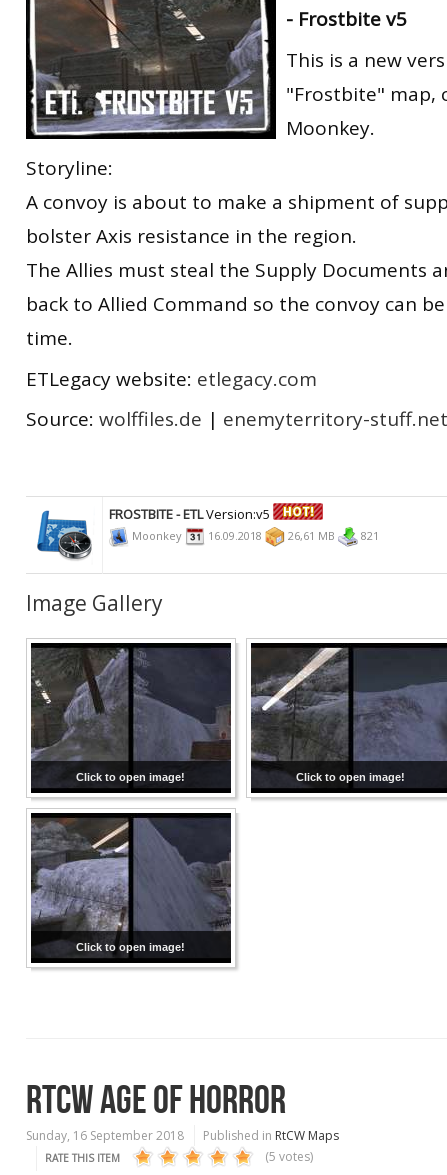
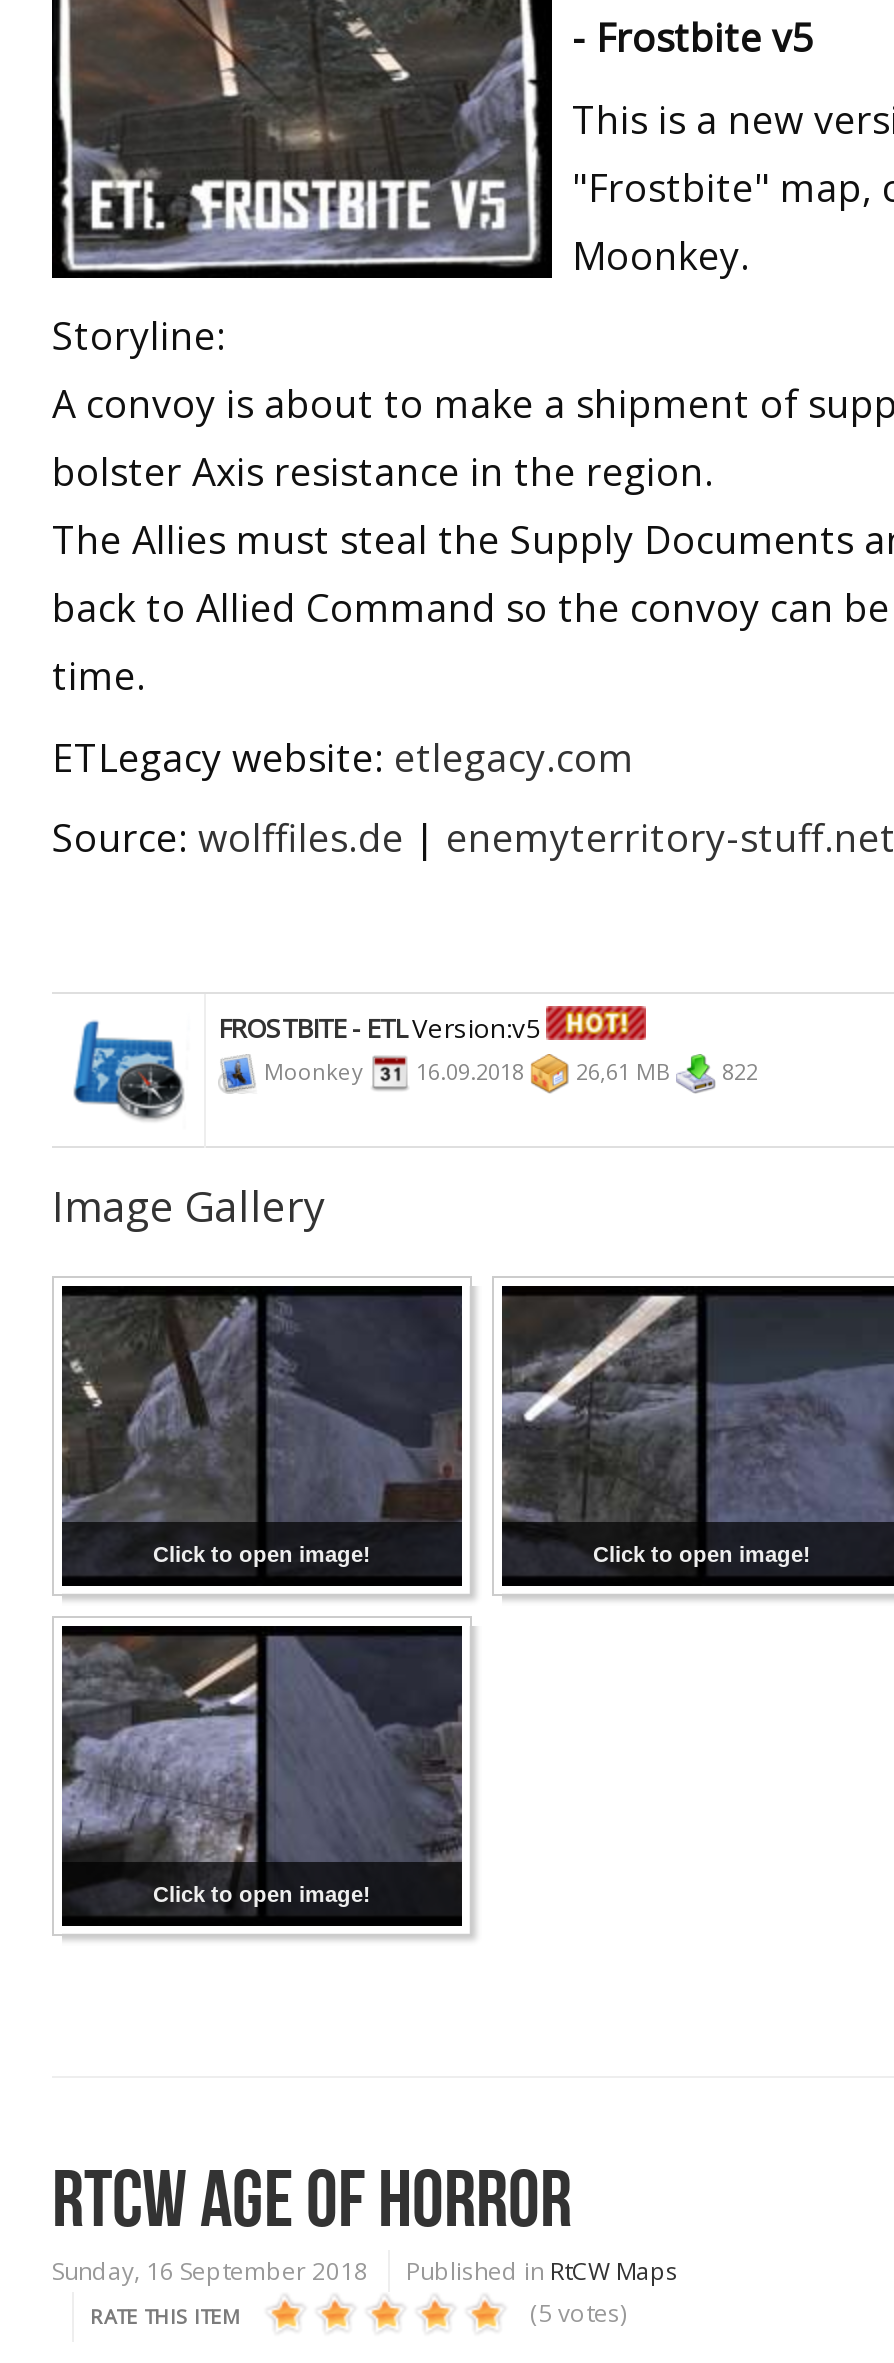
- Moonkey 16.09.2018 26,61 MB 821
+ Moonkey 16.09.2018 26,61 MB 822
